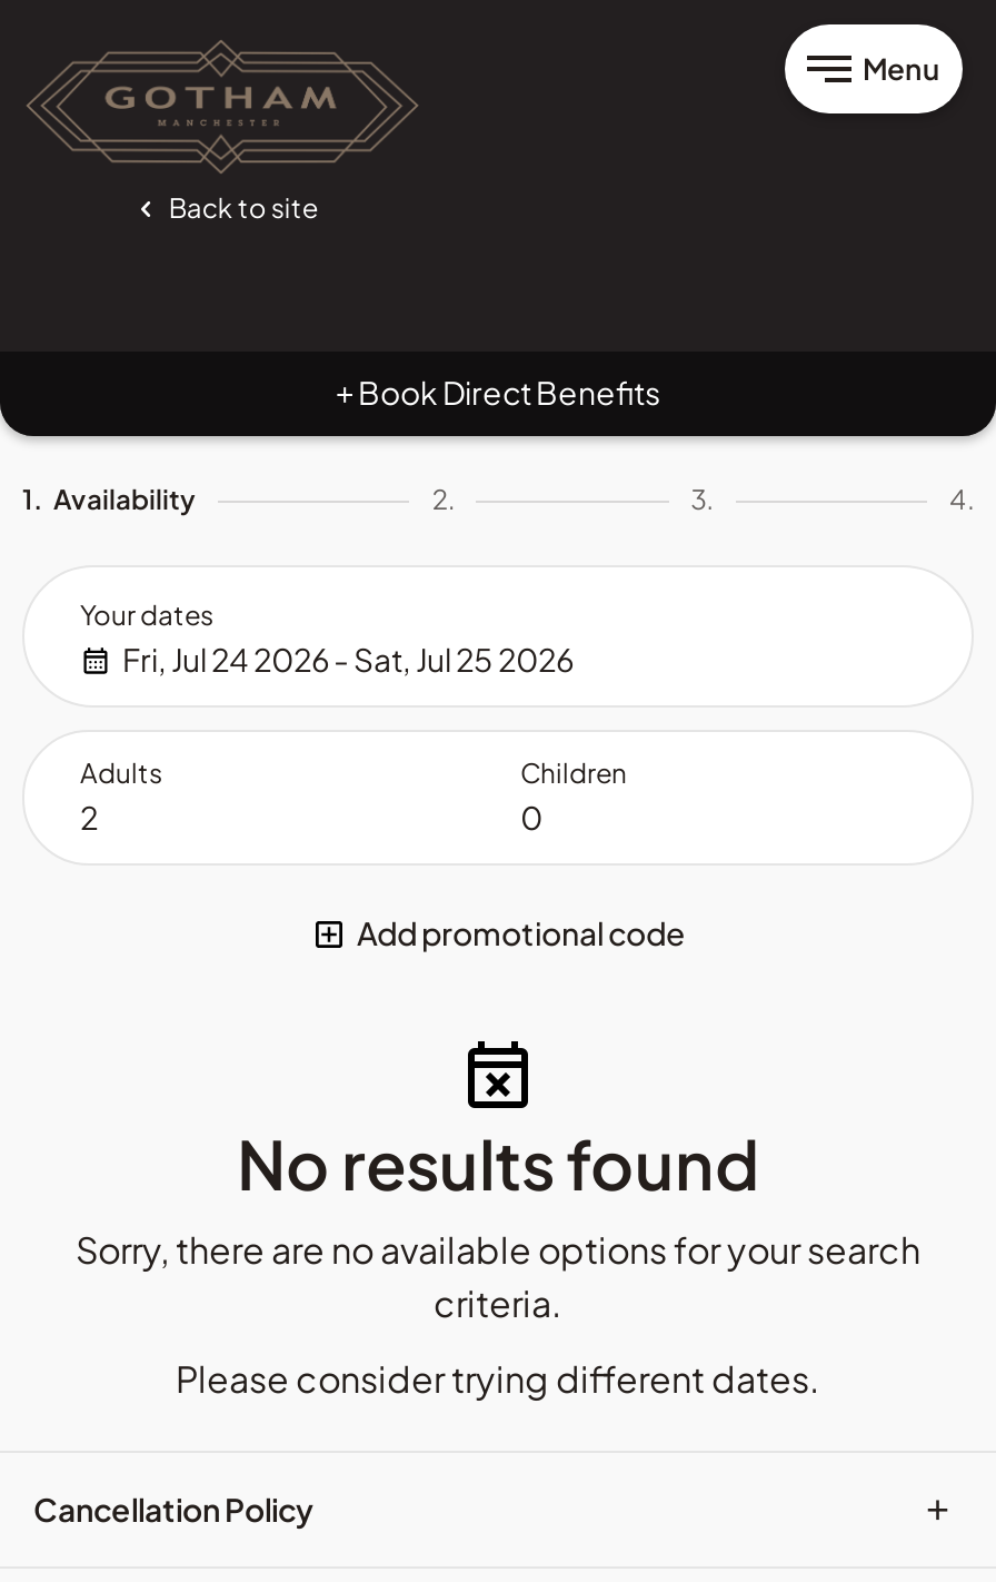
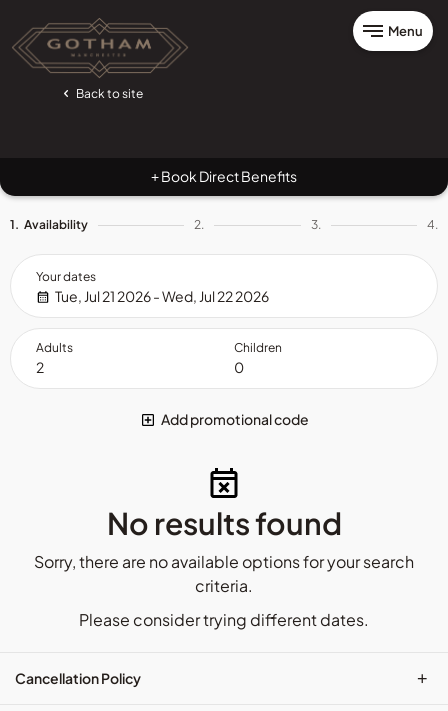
- Fri, Jul 24 2026 - Sat, Jul 25 2026
+ Tue, Jul 21 2026 - Wed, Jul 22 2026
